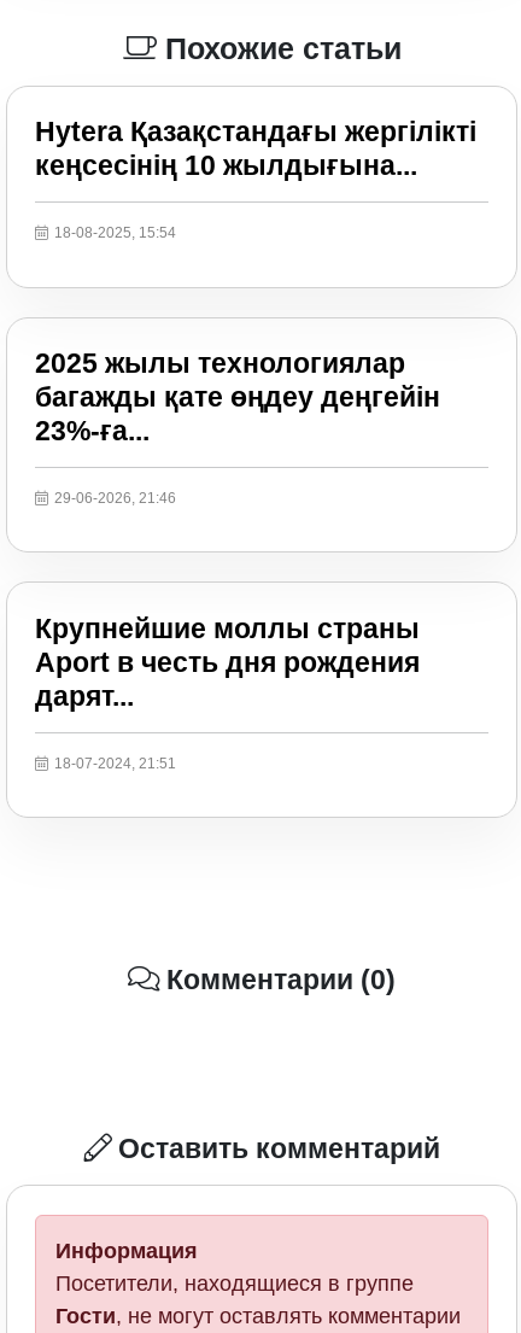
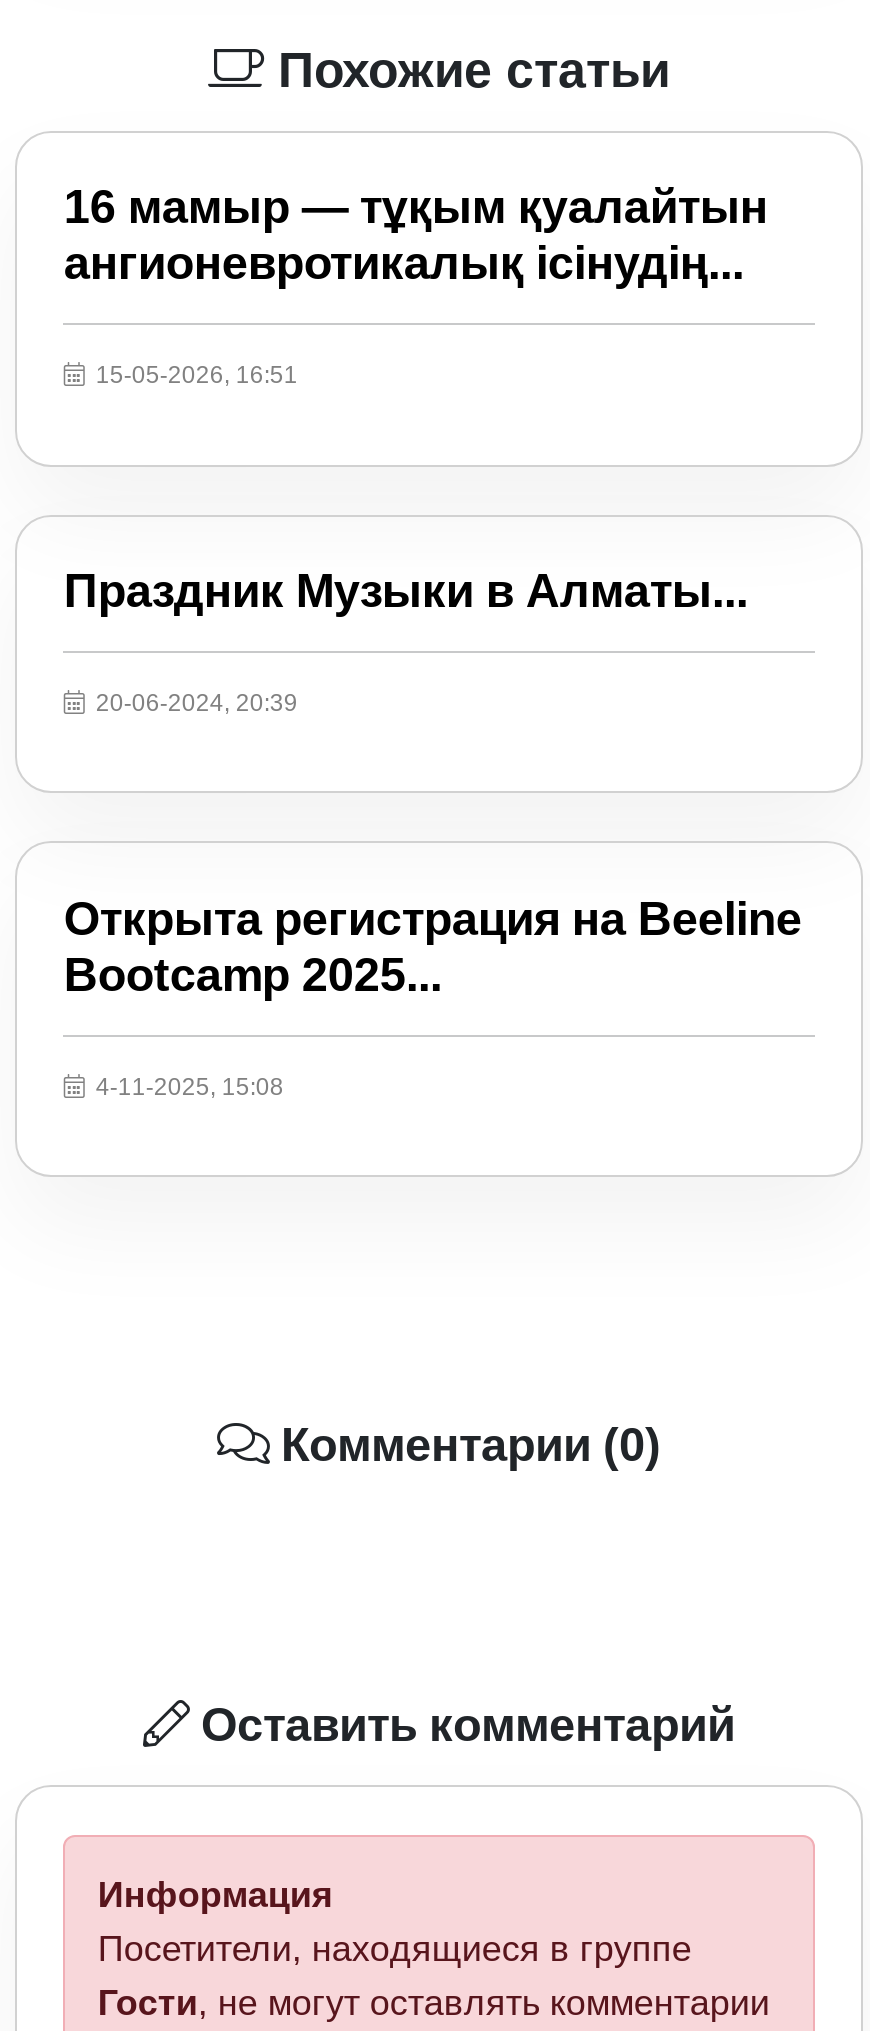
- Hytera Қазақстандағы жергілікті
- кеңсесінің 10 жылдығына...
+ 16 мамыр — тұқым қуалайтын
+ ангионевротикалық ісінудің...

- 18-08-2025, 15:54
+ 15-05-2026, 16:51

- 2025 жылы технологиялар
- багажды қате өңдеу деңгейін
- 23%-ға...
+ Праздник Музыки в Алматы...

- 29-06-2026, 21:46
+ 20-06-2024, 20:39

- Крупнейшие моллы страны
- Aport в честь дня рождения
- дарят...
+ Открыта регистрация на Beeline
+ Bootcamp 2025...

- 18-07-2024, 21:51
+ 4-11-2025, 15:08
